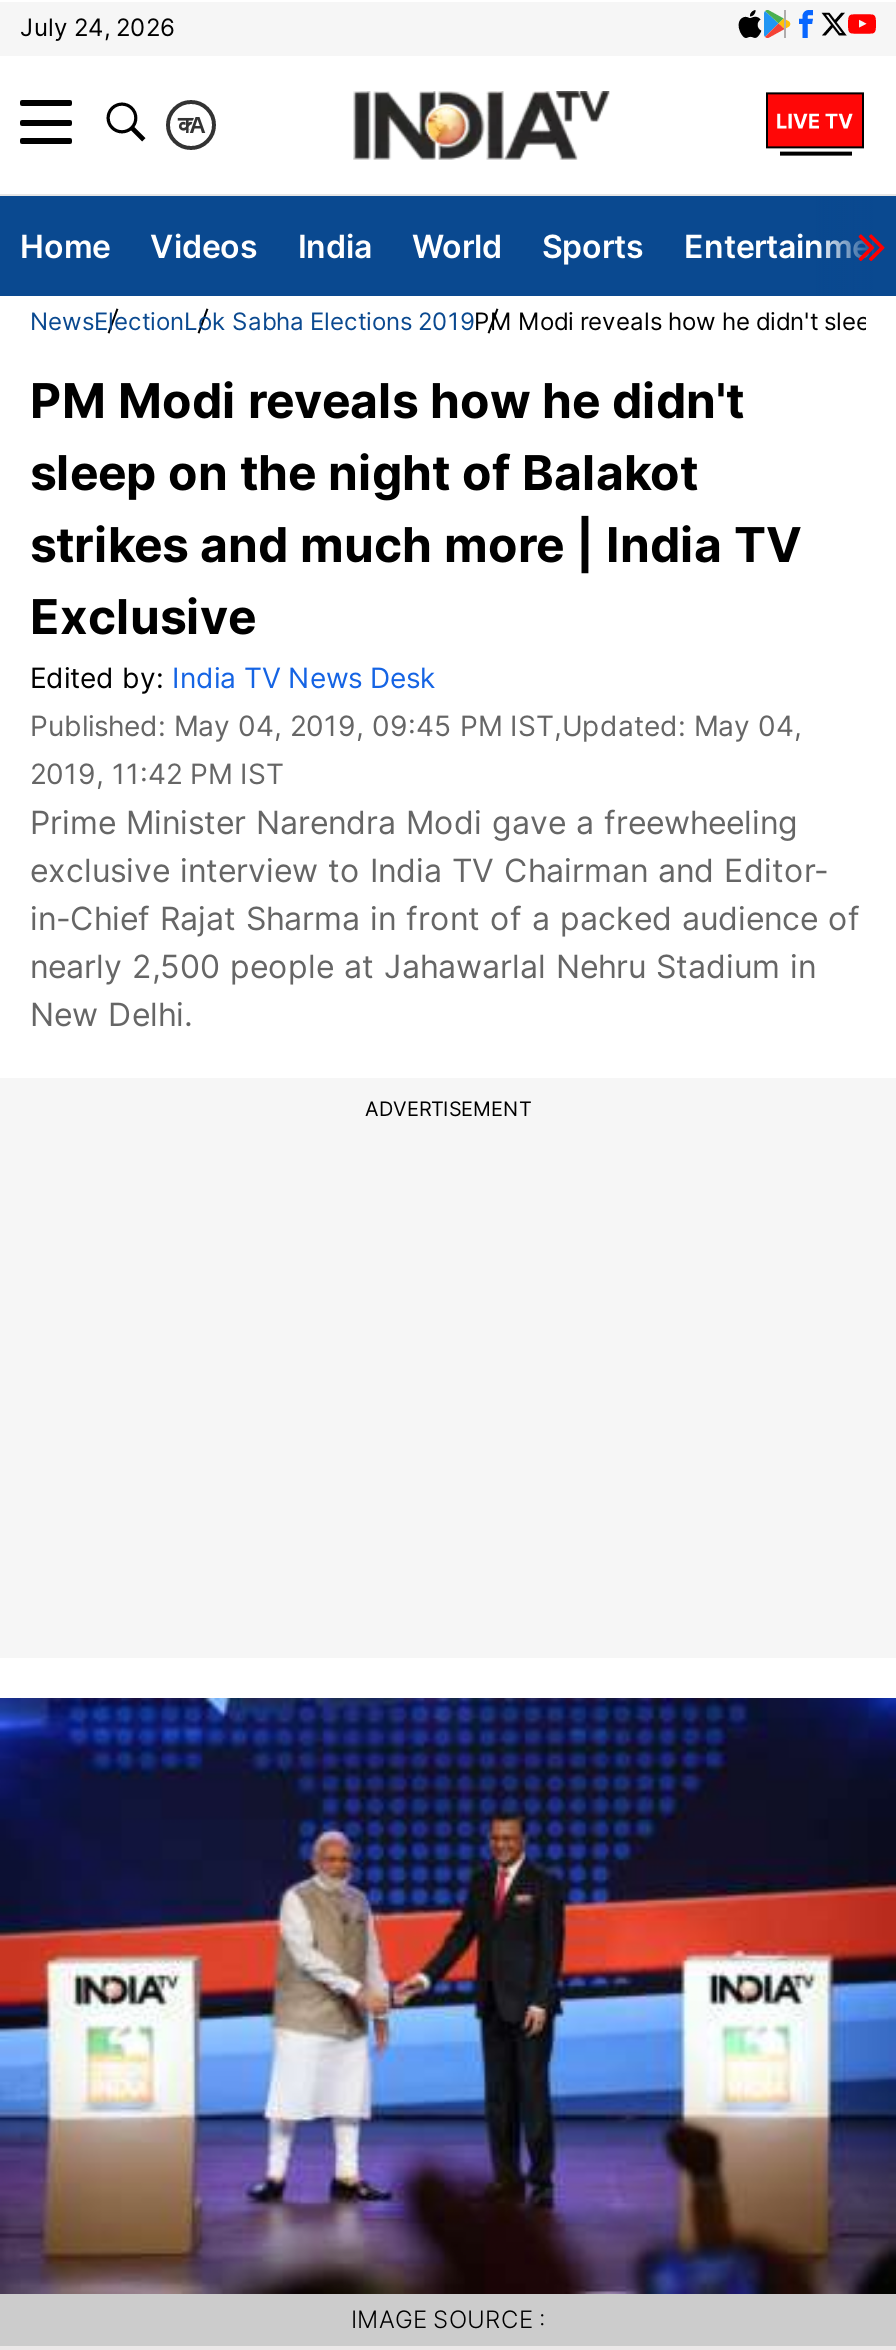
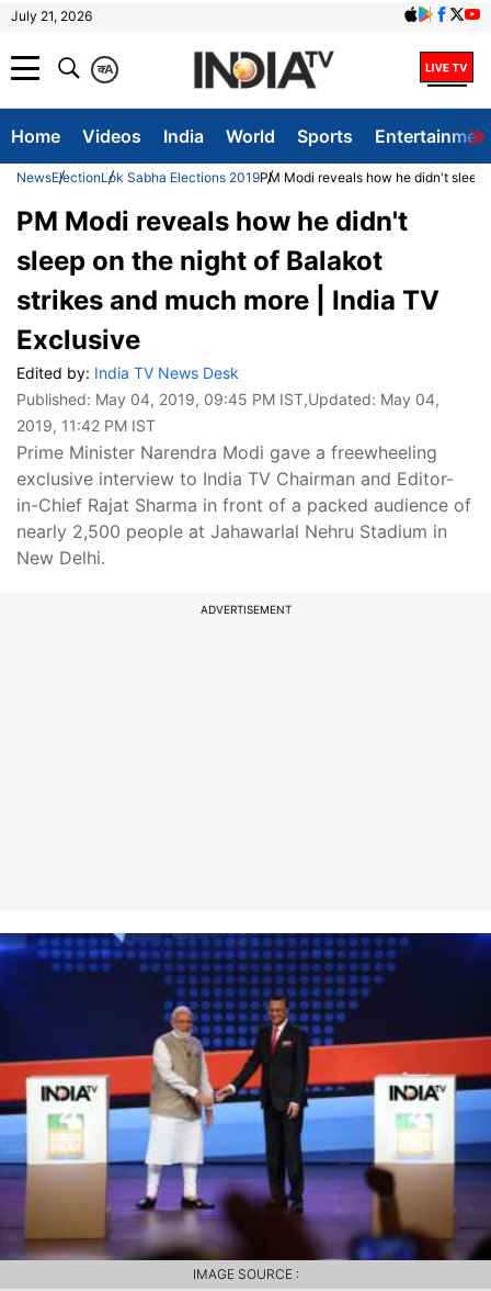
- July 24, 2026
+ July 21, 2026
